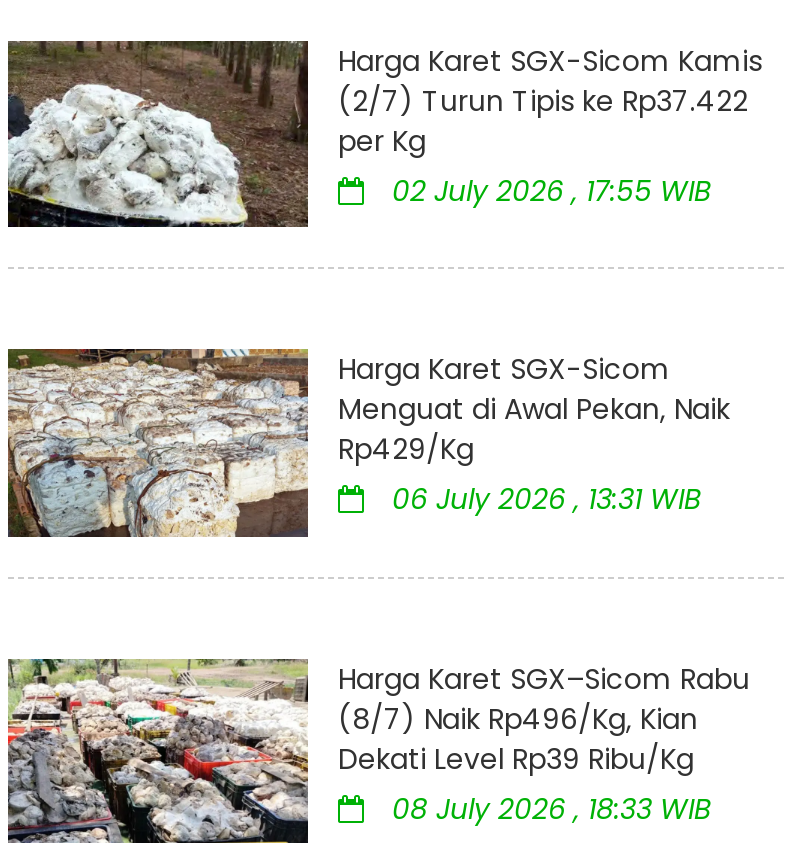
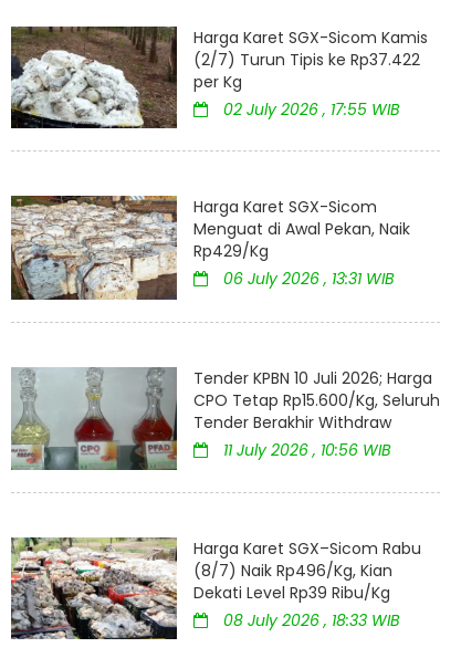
+ [image]
+ Tender KPBN 10 Juli 2026; Harga
+ CPO Tetap Rp15.600/Kg, Seluruh
+ Tender Berakhir Withdraw
+ 11 July 2026 , 10:56 WIB
